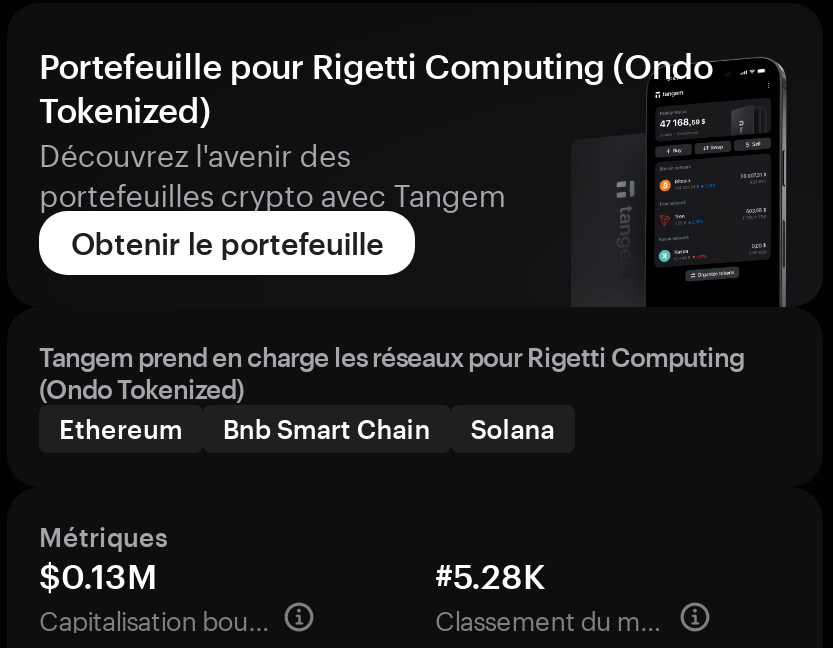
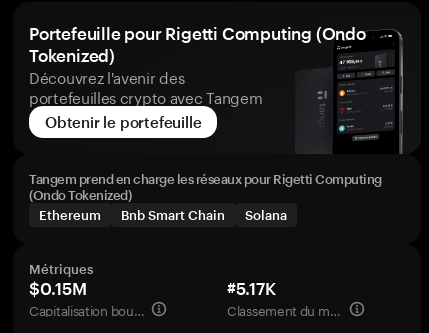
- $0.13M
+ $0.15M

- #5.28K
+ #5.17K
